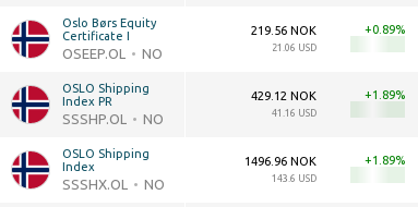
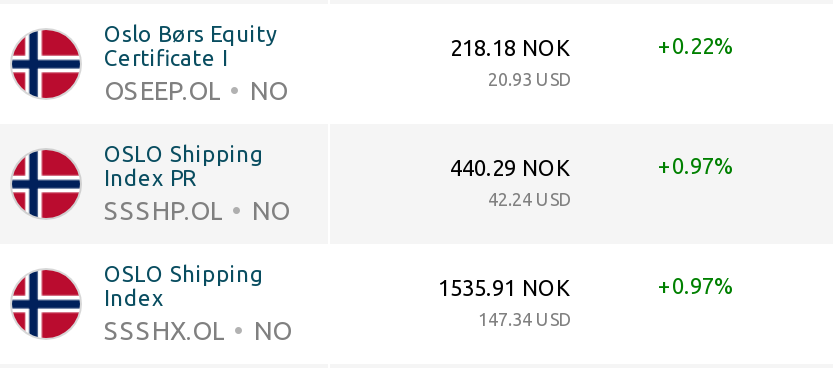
- 219.56 NOK
+ 218.18 NOK

- +0.89
+ +0.22

- 21.06 USD
+ 20.93 USD

- 429.12 NOK
+ 440.29 NOK

- +1.89
+ +0.97

- 41.16 USD
+ 42.24 USD

- 1496.96 NOK
+ 1535.91 NOK

- +1.89
+ +0.97

- 143.6 USD
+ 147.34 USD
